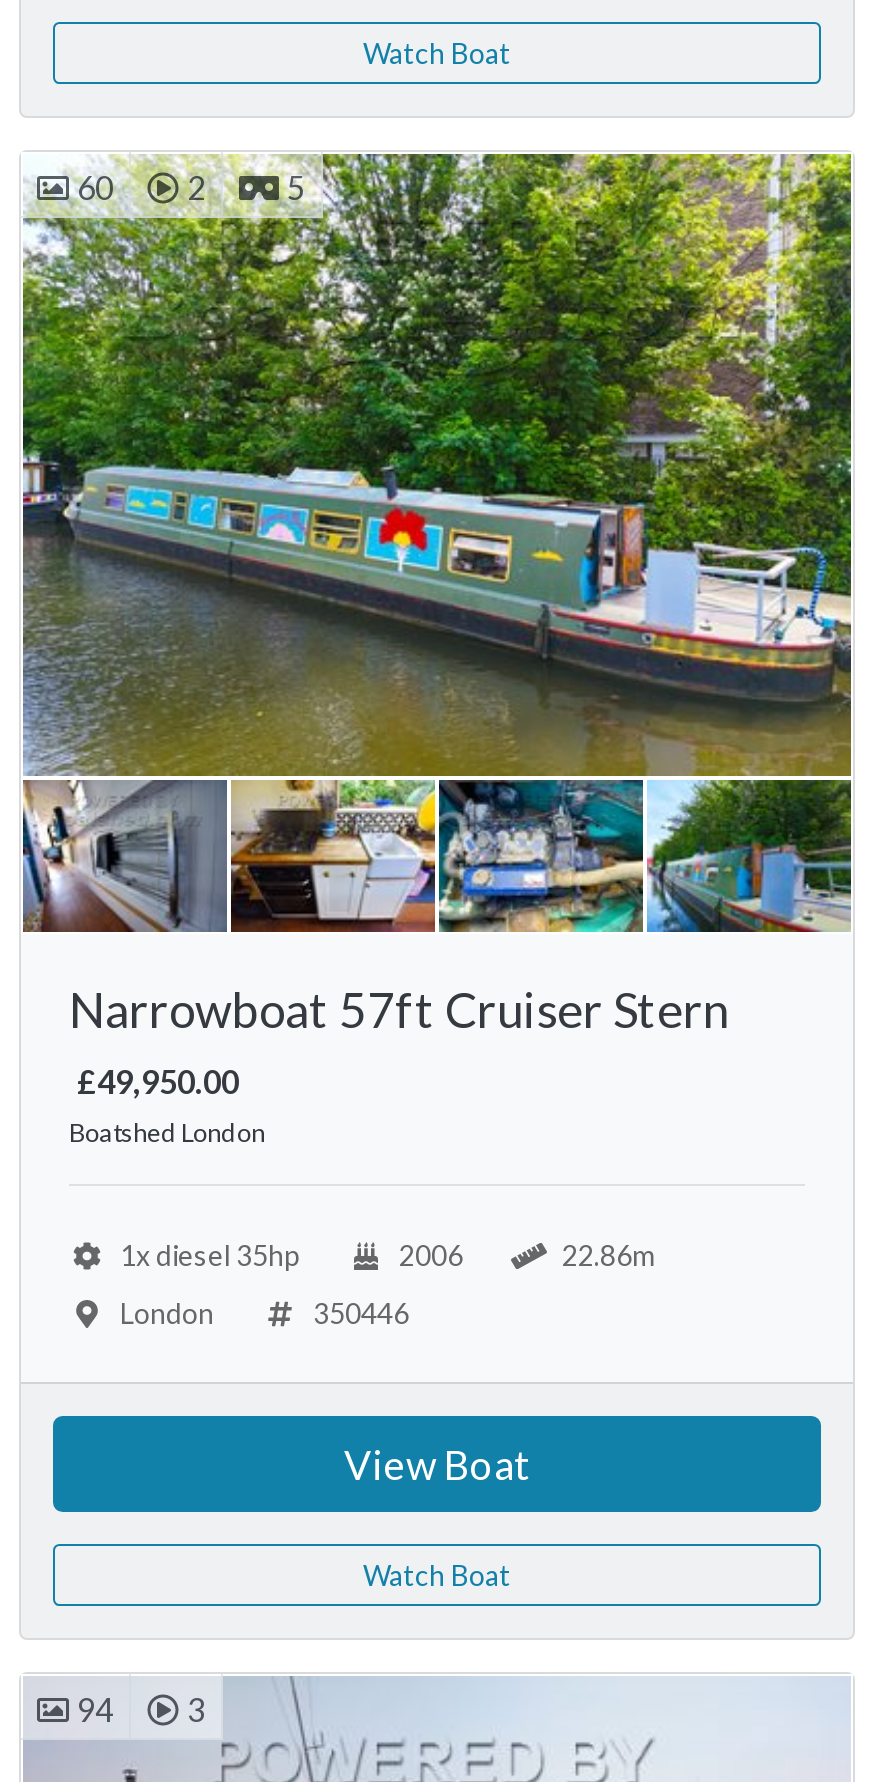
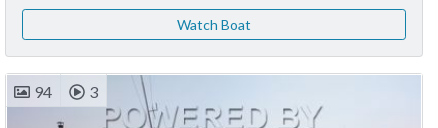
- [image]
- 60
- 2
- 5

- Narrowboat 57ft Cruiser Stern
- £49,950.00
- Boatshed London

- 1x diesel 35hp
- 2006
- 22.86m
- London
- 350446
- View Boat
- Watch Boat
